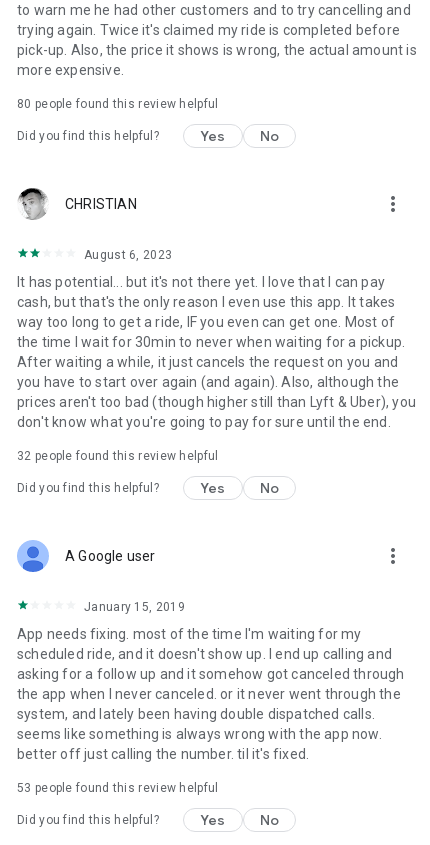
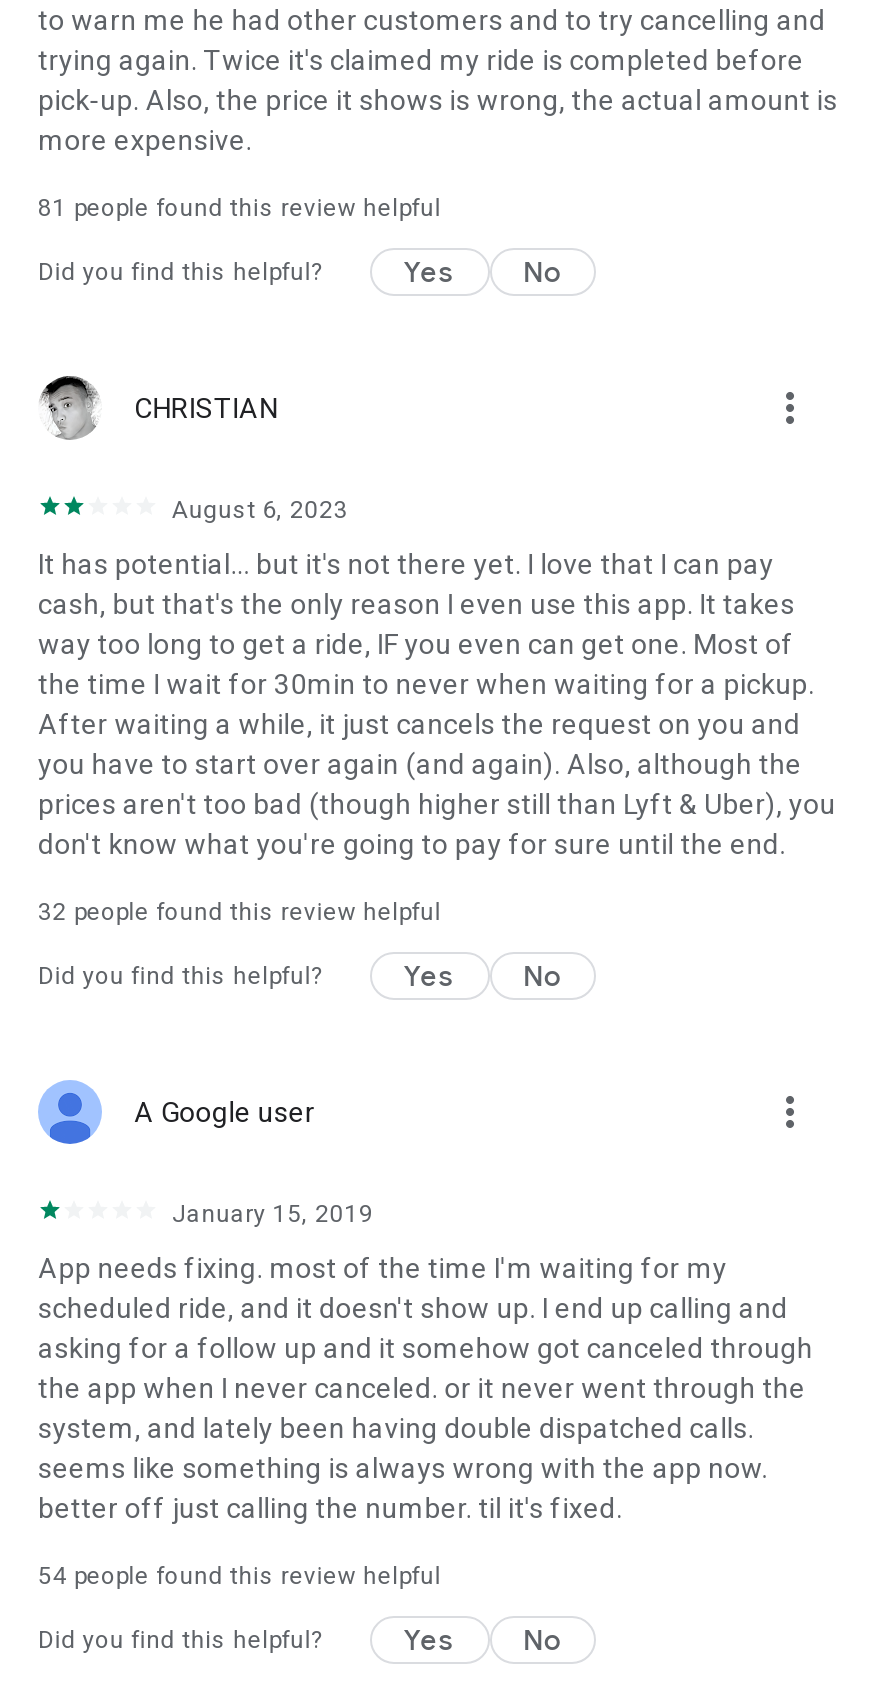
- 80 people found this review helpful
+ 81 people found this review helpful

- 53 people found this review helpful
+ 54 people found this review helpful
